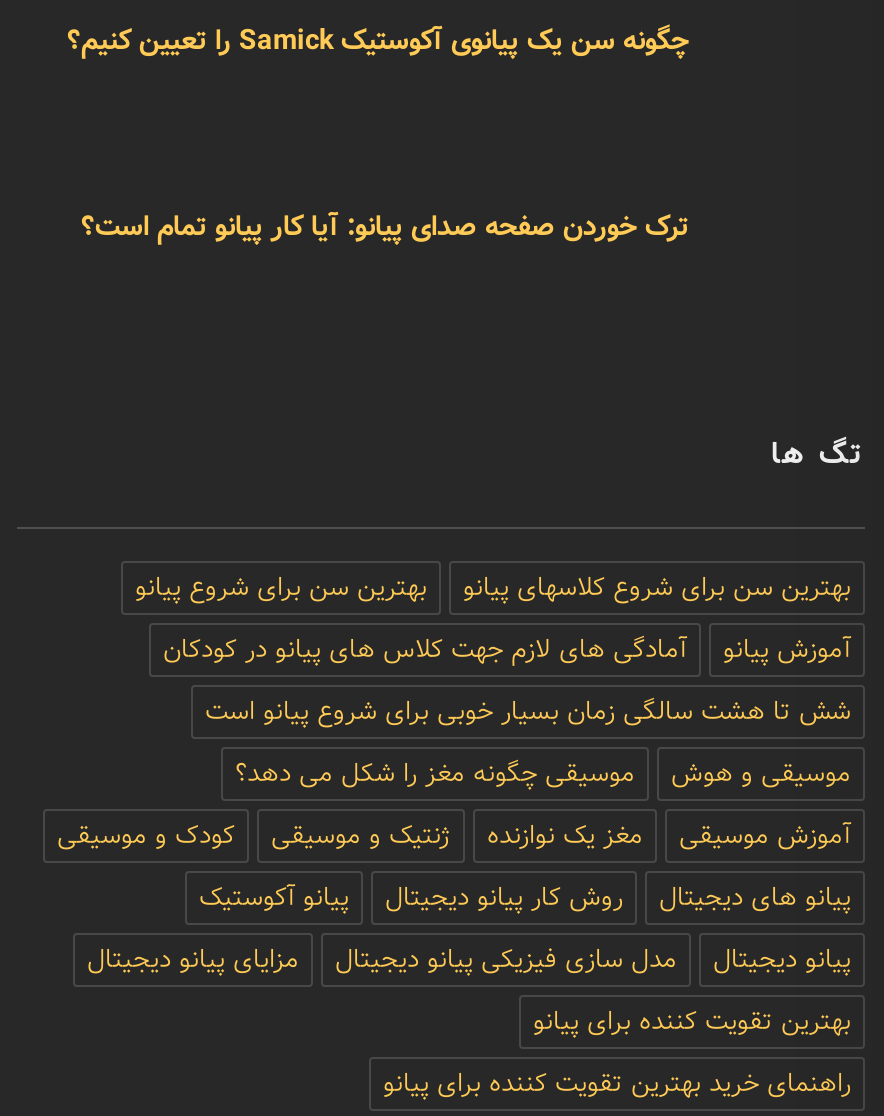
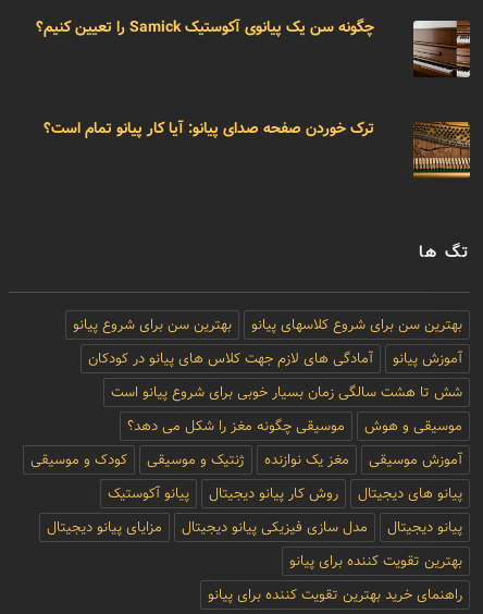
+ [image]

+ [image]
